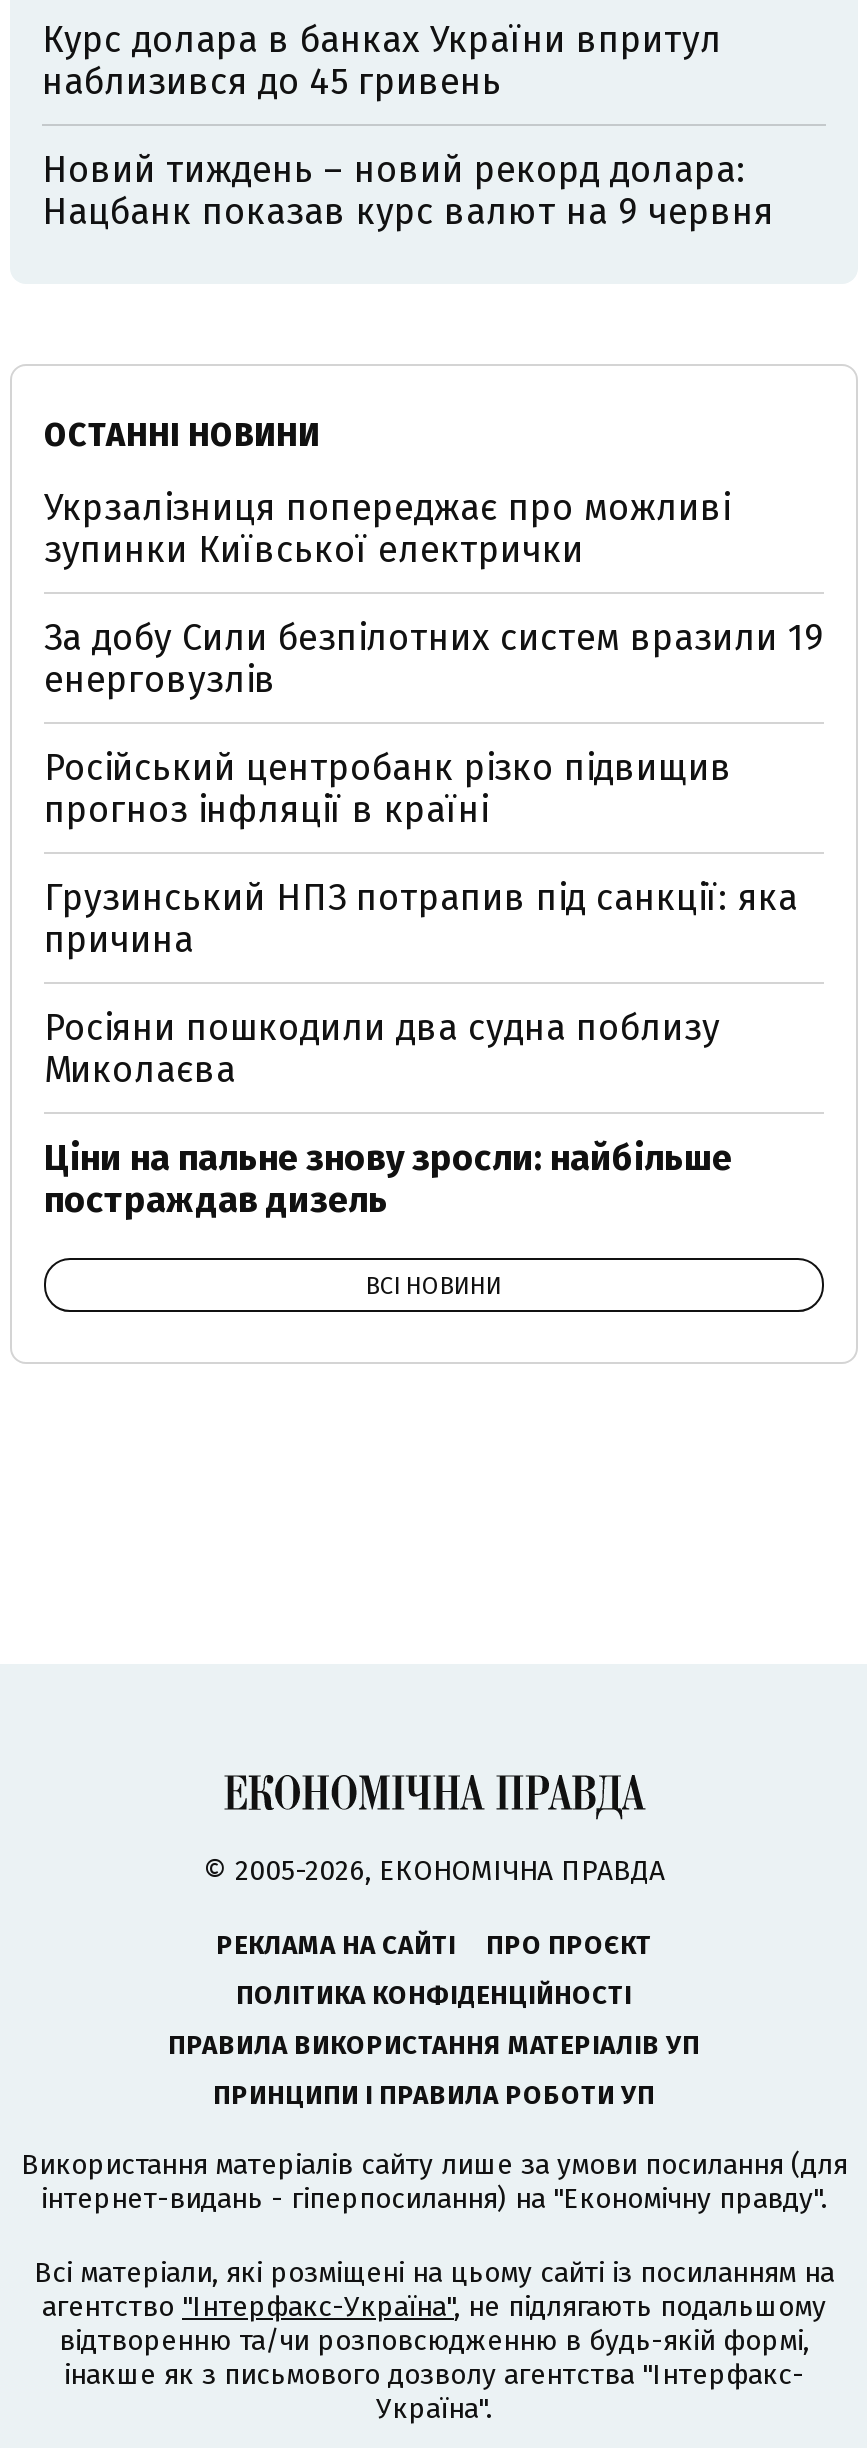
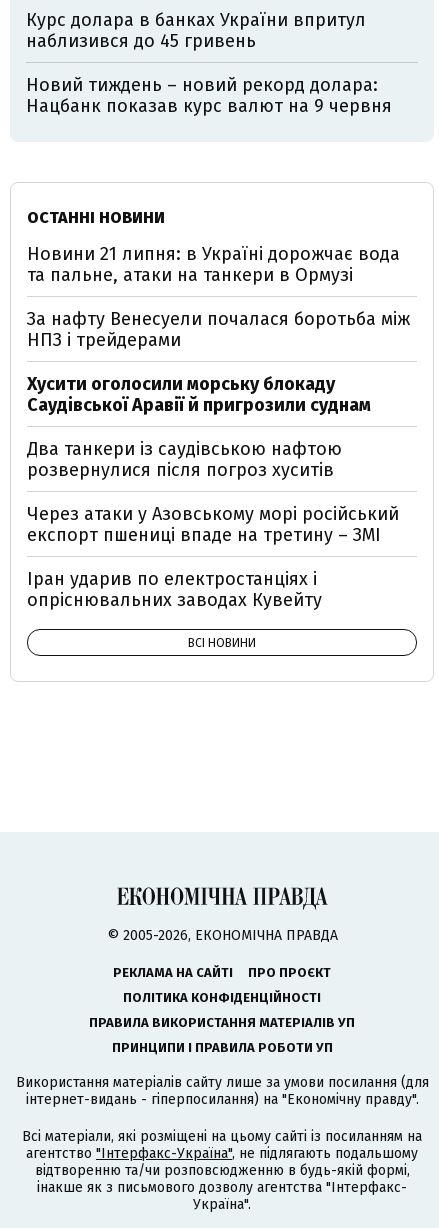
- Укрзалізниця попереджає про можливі
- зупинки Київської електрички
+ Новини 21 липня: в Україні дорожчає вода
+ та пальне, атаки на танкери в Ормузі

- За добу Сили безпілотних систем вразили 19
- енерговузлів
+ За нафту Венесуели почалася боротьба між
+ НПЗ і трейдерами

- Російський центробанк різко підвищив
- прогноз інфляції в країні
+ Хусити оголосили морську блокаду
+ Саудівської Аравії й пригрозили суднам

- Грузинський НПЗ потрапив під санкції: яка
- причина
+ Два танкери із саудівською нафтою
+ розвернулися після погроз хуситів

- Росіяни пошкодили два судна поблизу
- Миколаєва
+ Через атаки у Азовському морі російський
+ експорт пшениці впаде на третину – ЗМІ

- Ціни на пальне знову зросли: найбільше
- постраждав дизель
+ Іран ударив по електростанціях і
+ опріснювальних заводах Кувейту
